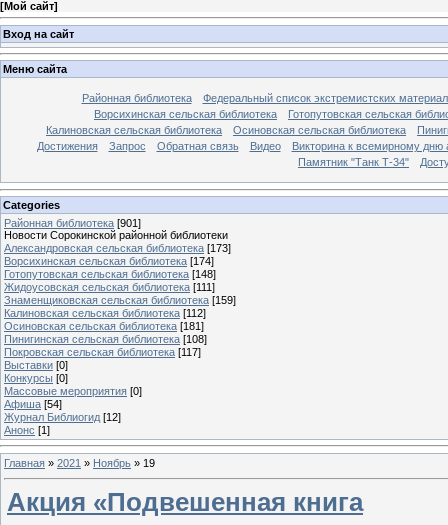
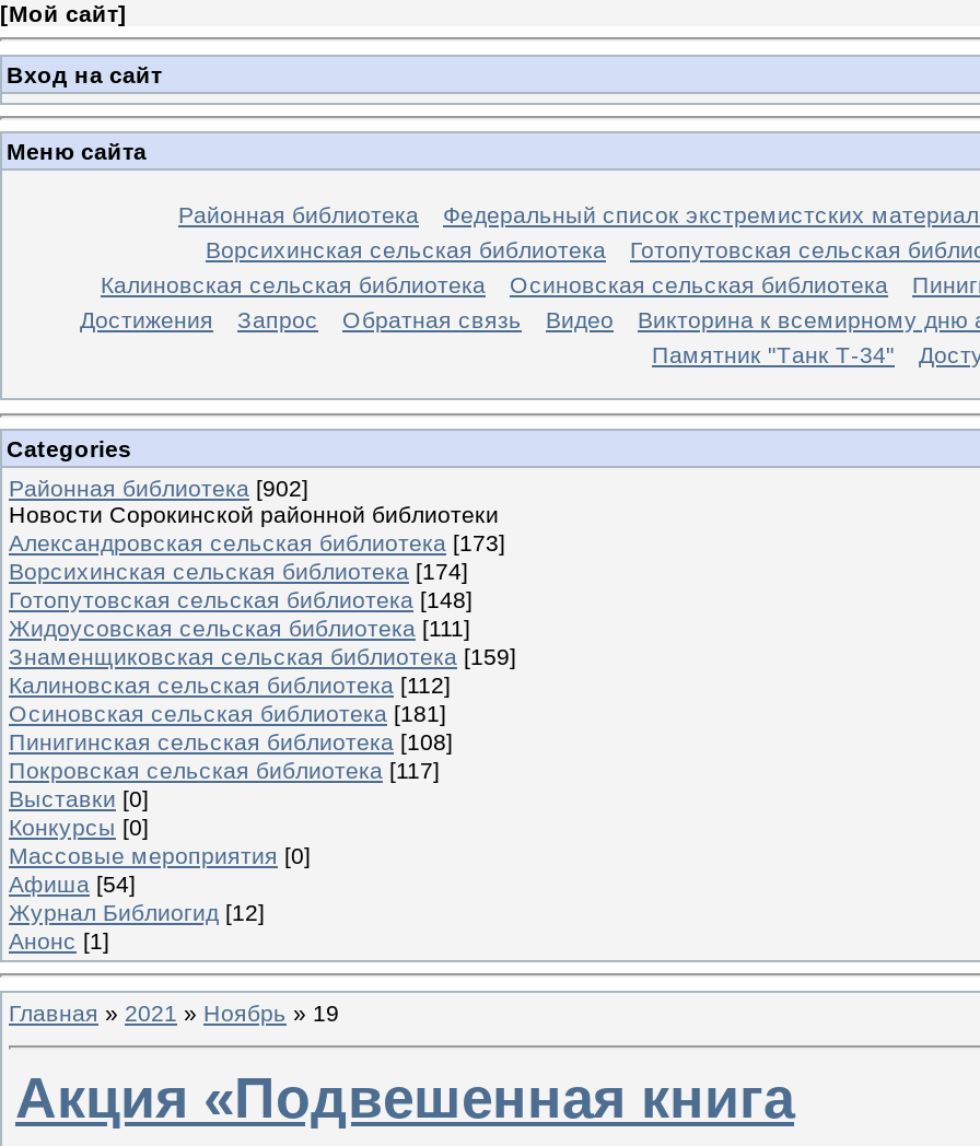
- Районная библиотека [901]
+ Районная библиотека [902]
